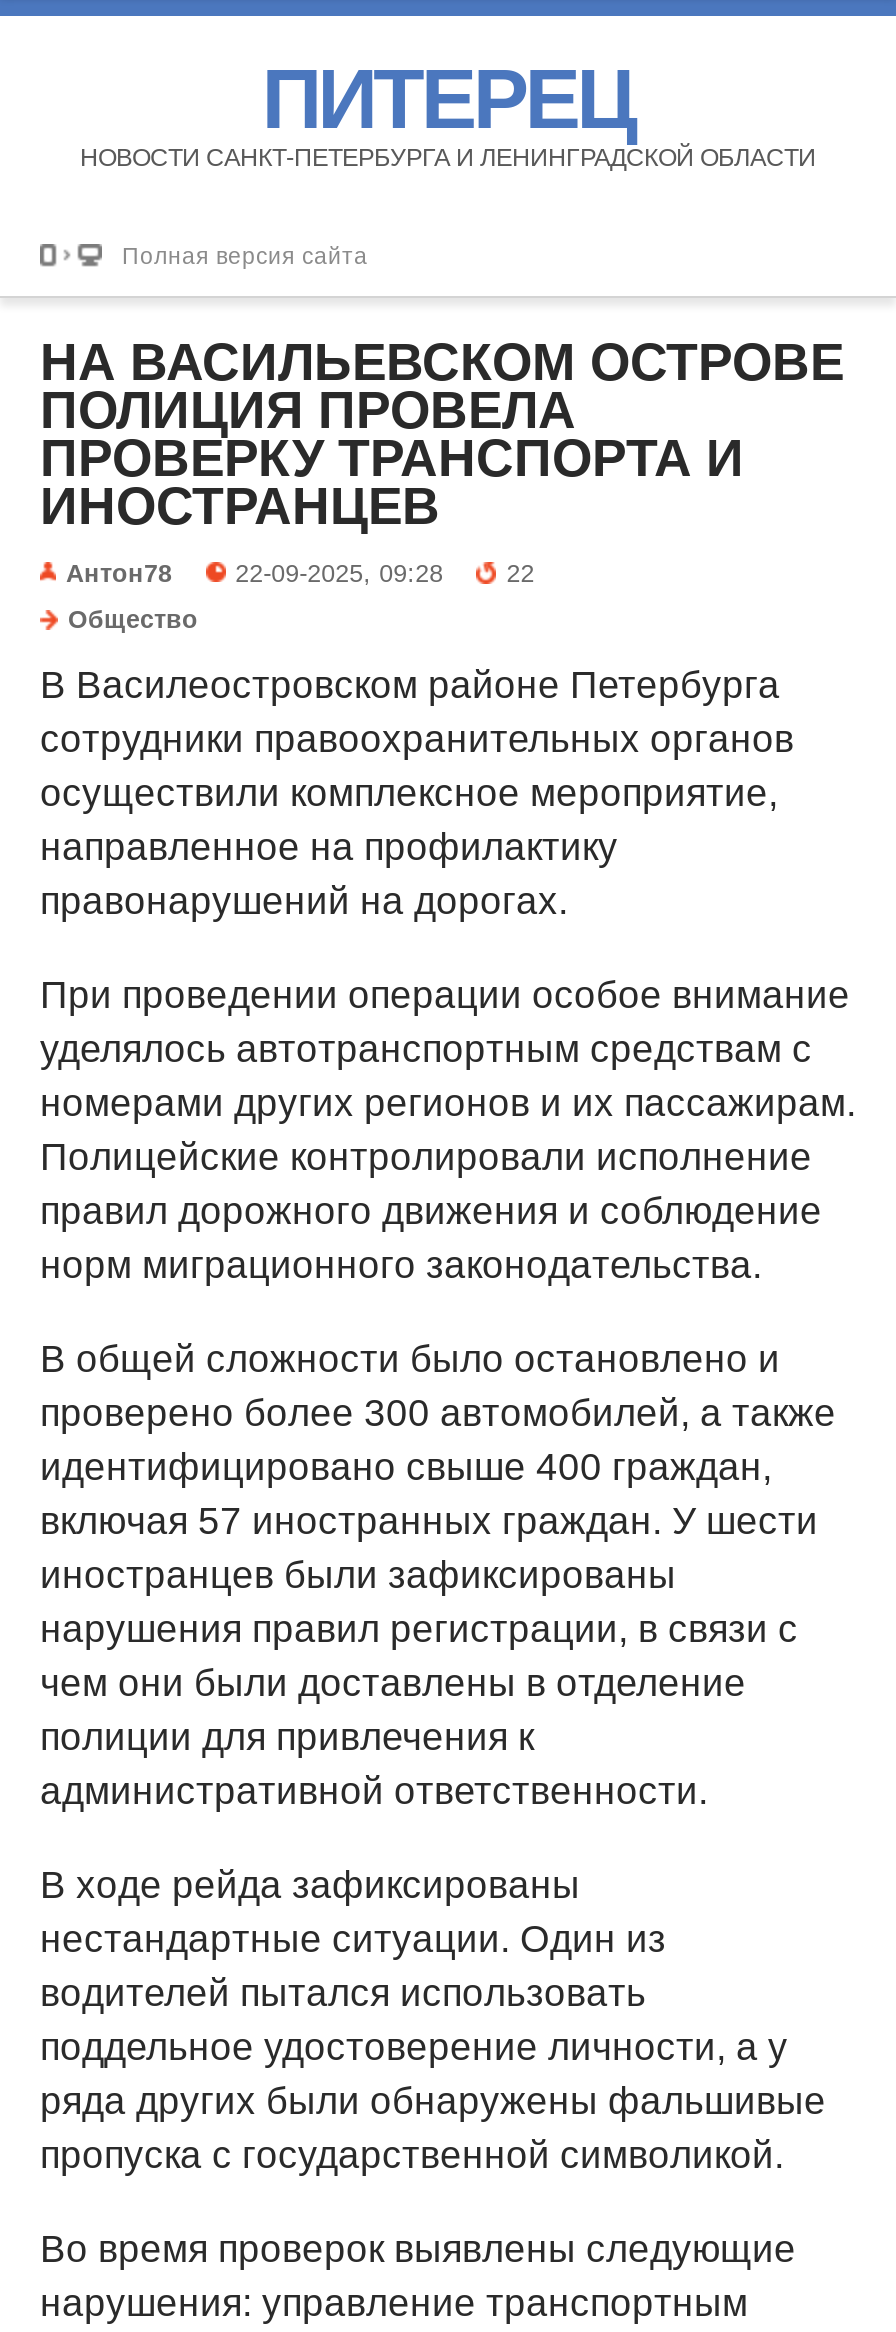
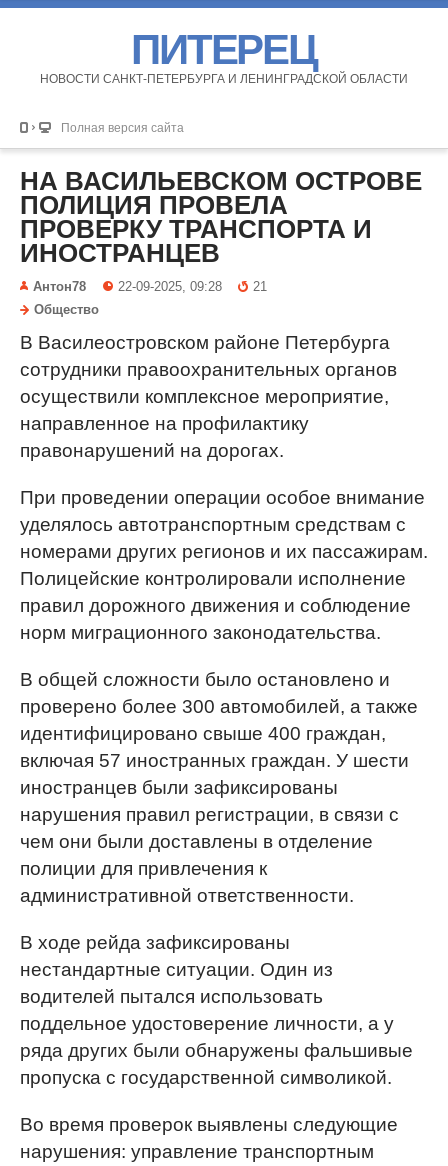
- 22
+ 21
